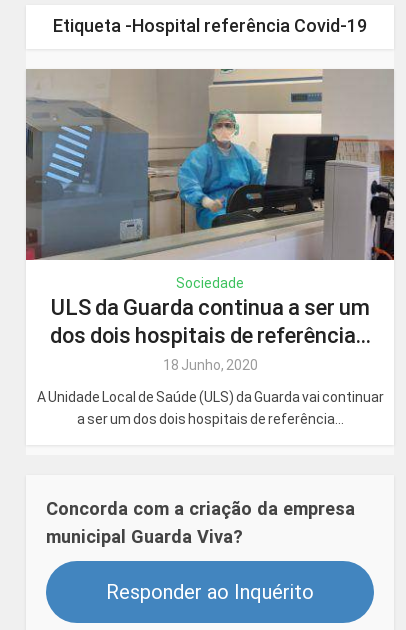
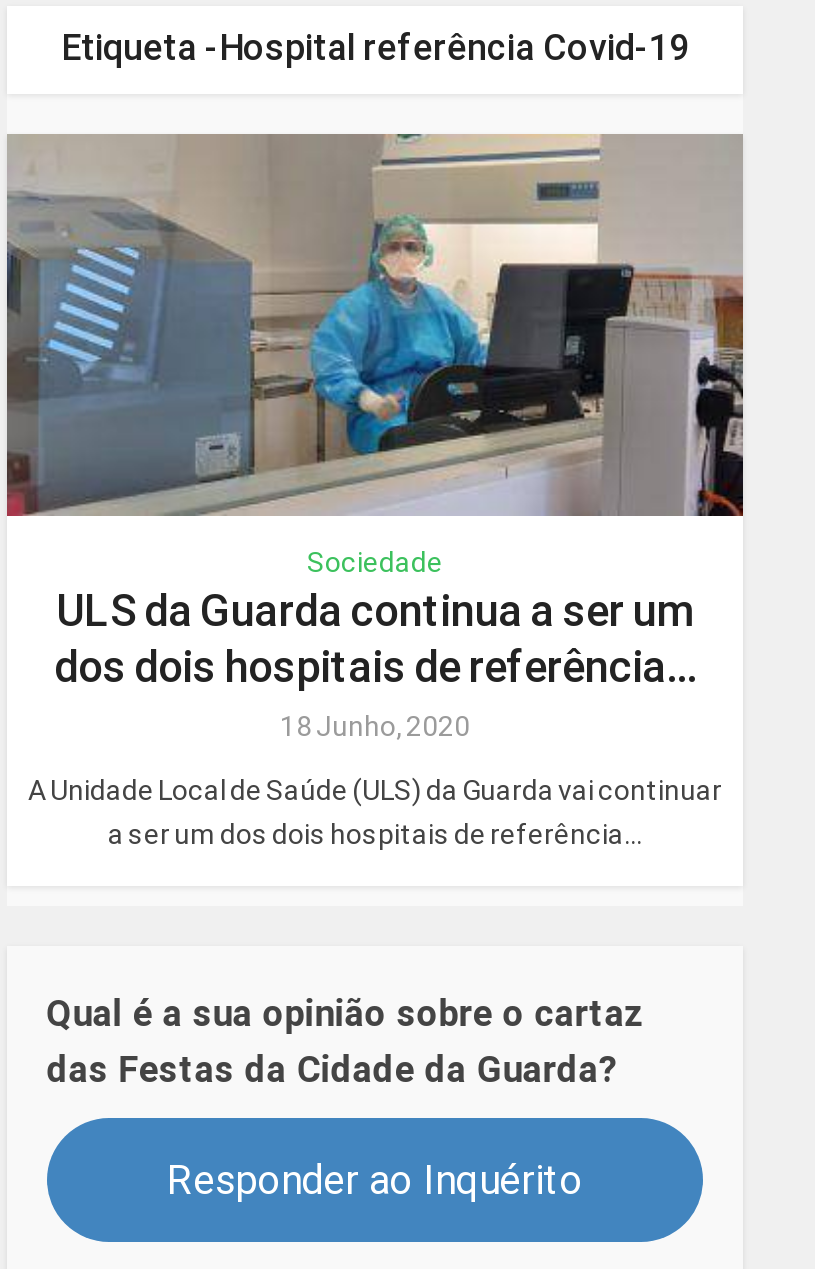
- Concorda com a criação da empresa
- municipal Guarda Viva?
+ Qual é a sua opinião sobre o cartaz
+ das Festas da Cidade da Guarda?
